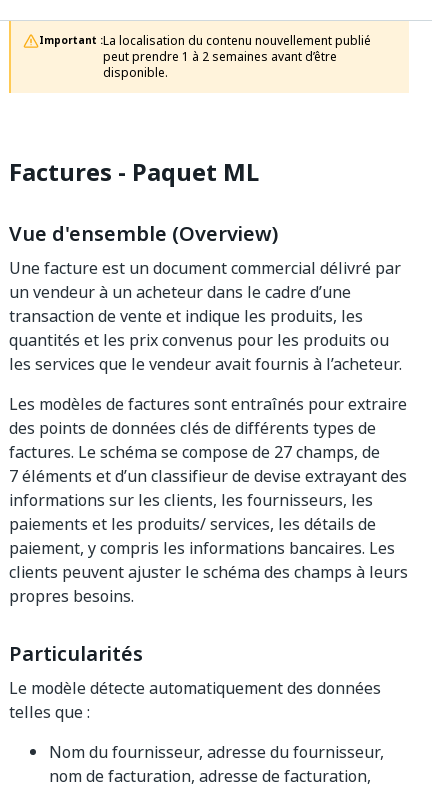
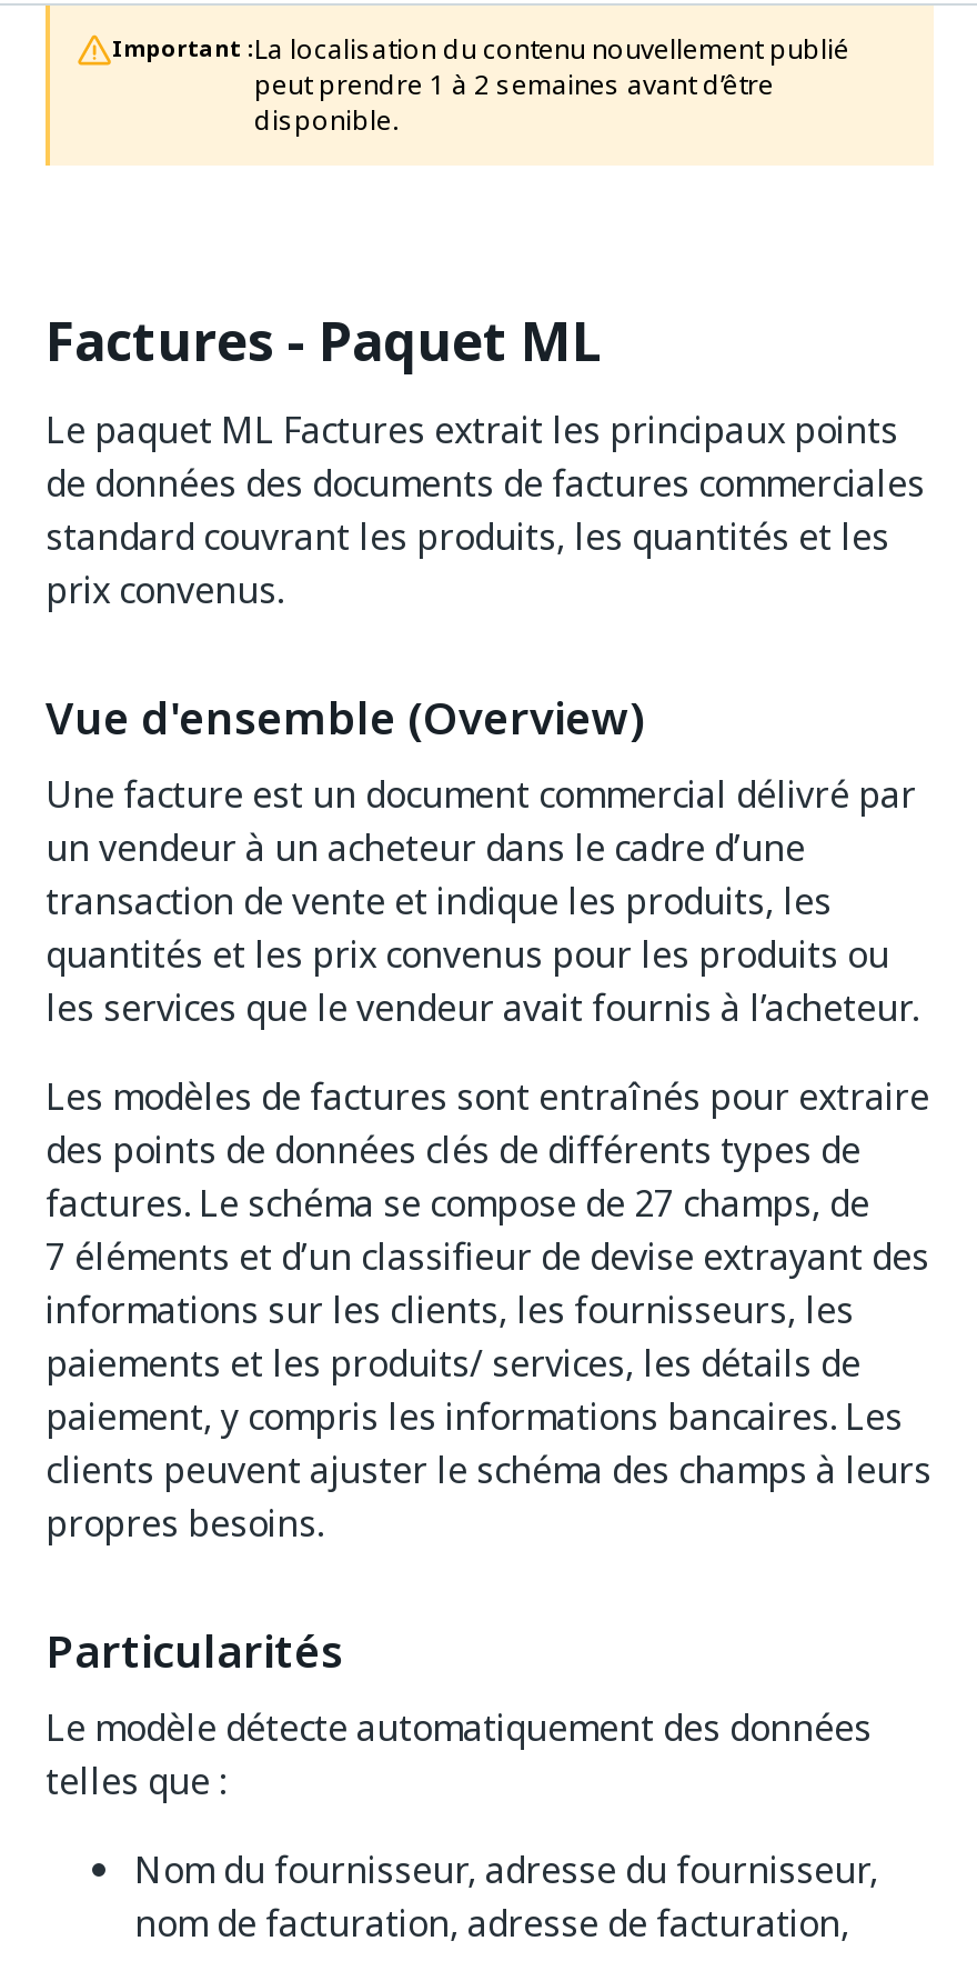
+ Le paquet ML Factures extrait les principaux points
+ de données des documents de factures commerciales
+ standard couvrant les produits, les quantités et les
+ prix convenus.
